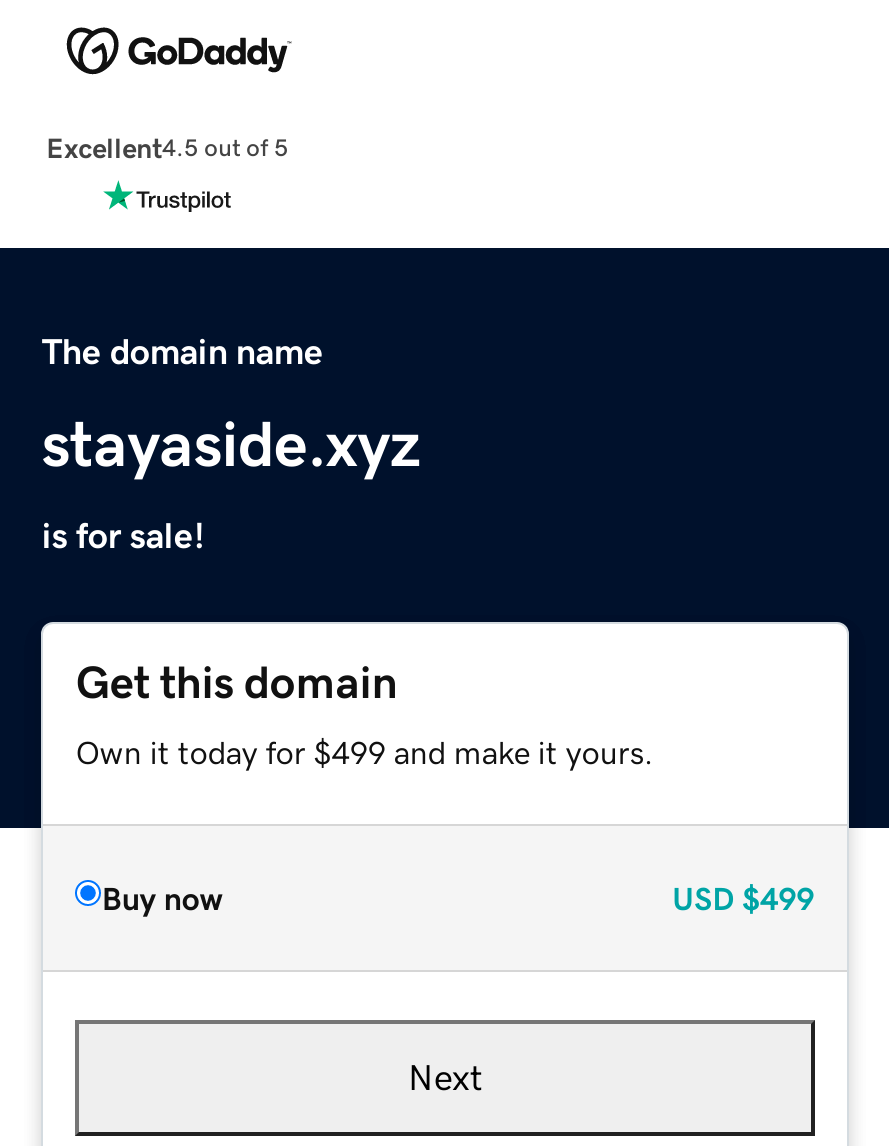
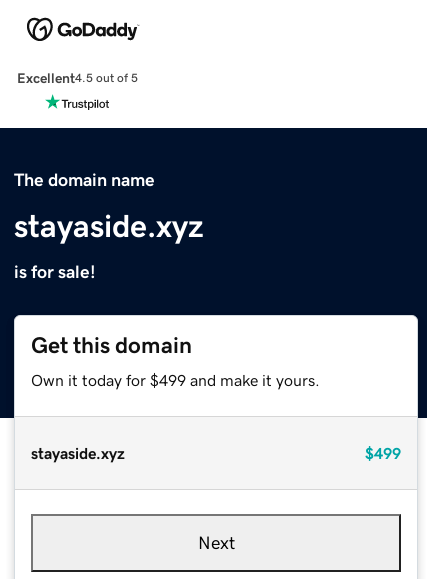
- Buy now
- USD $499
+ stayaside.xyz
+ $499
